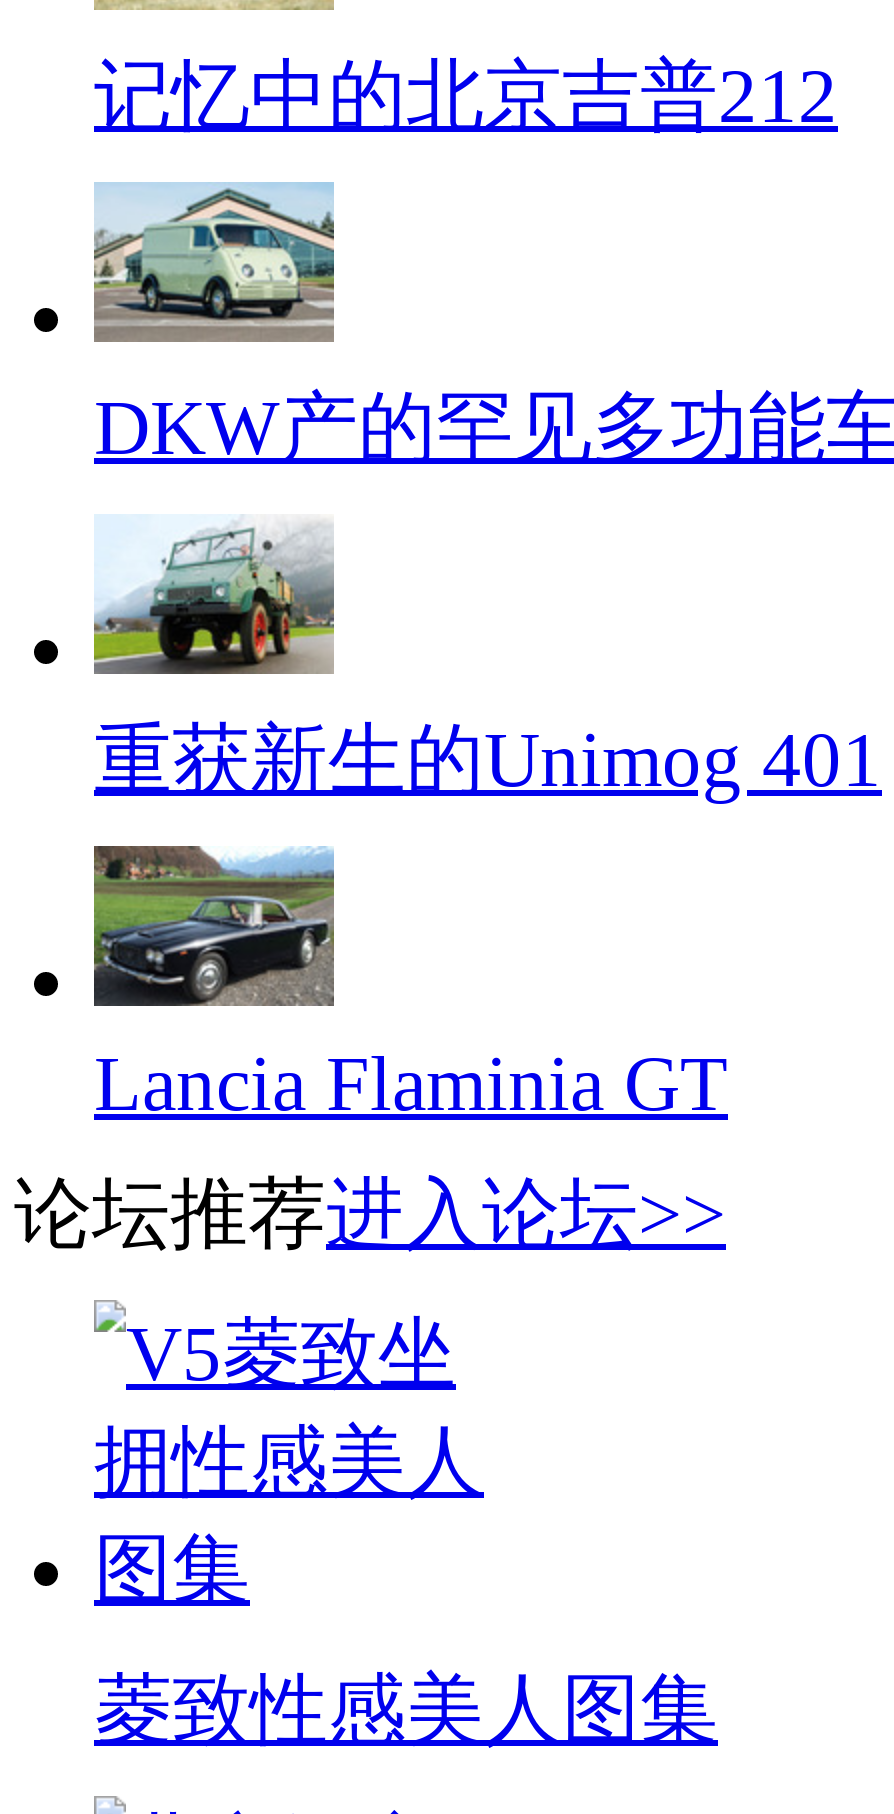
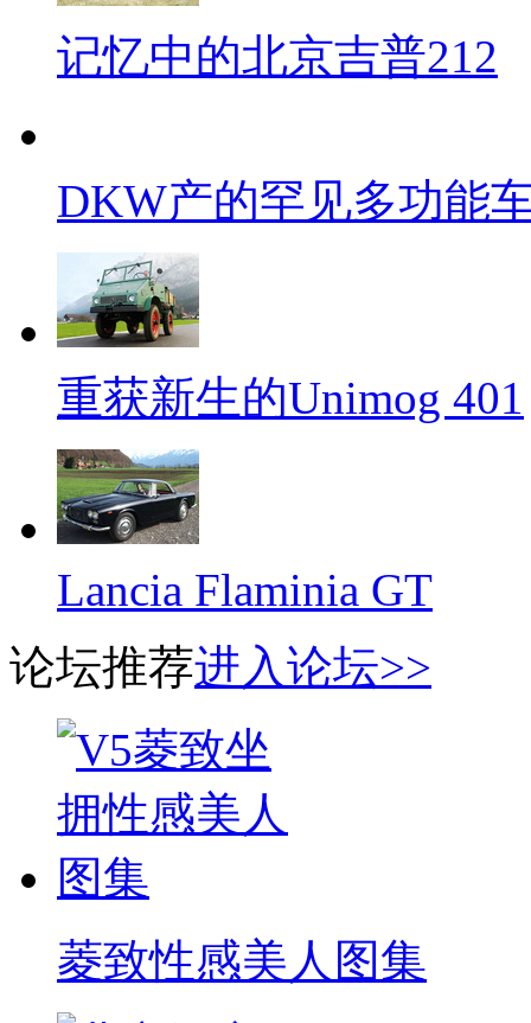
- [image]
